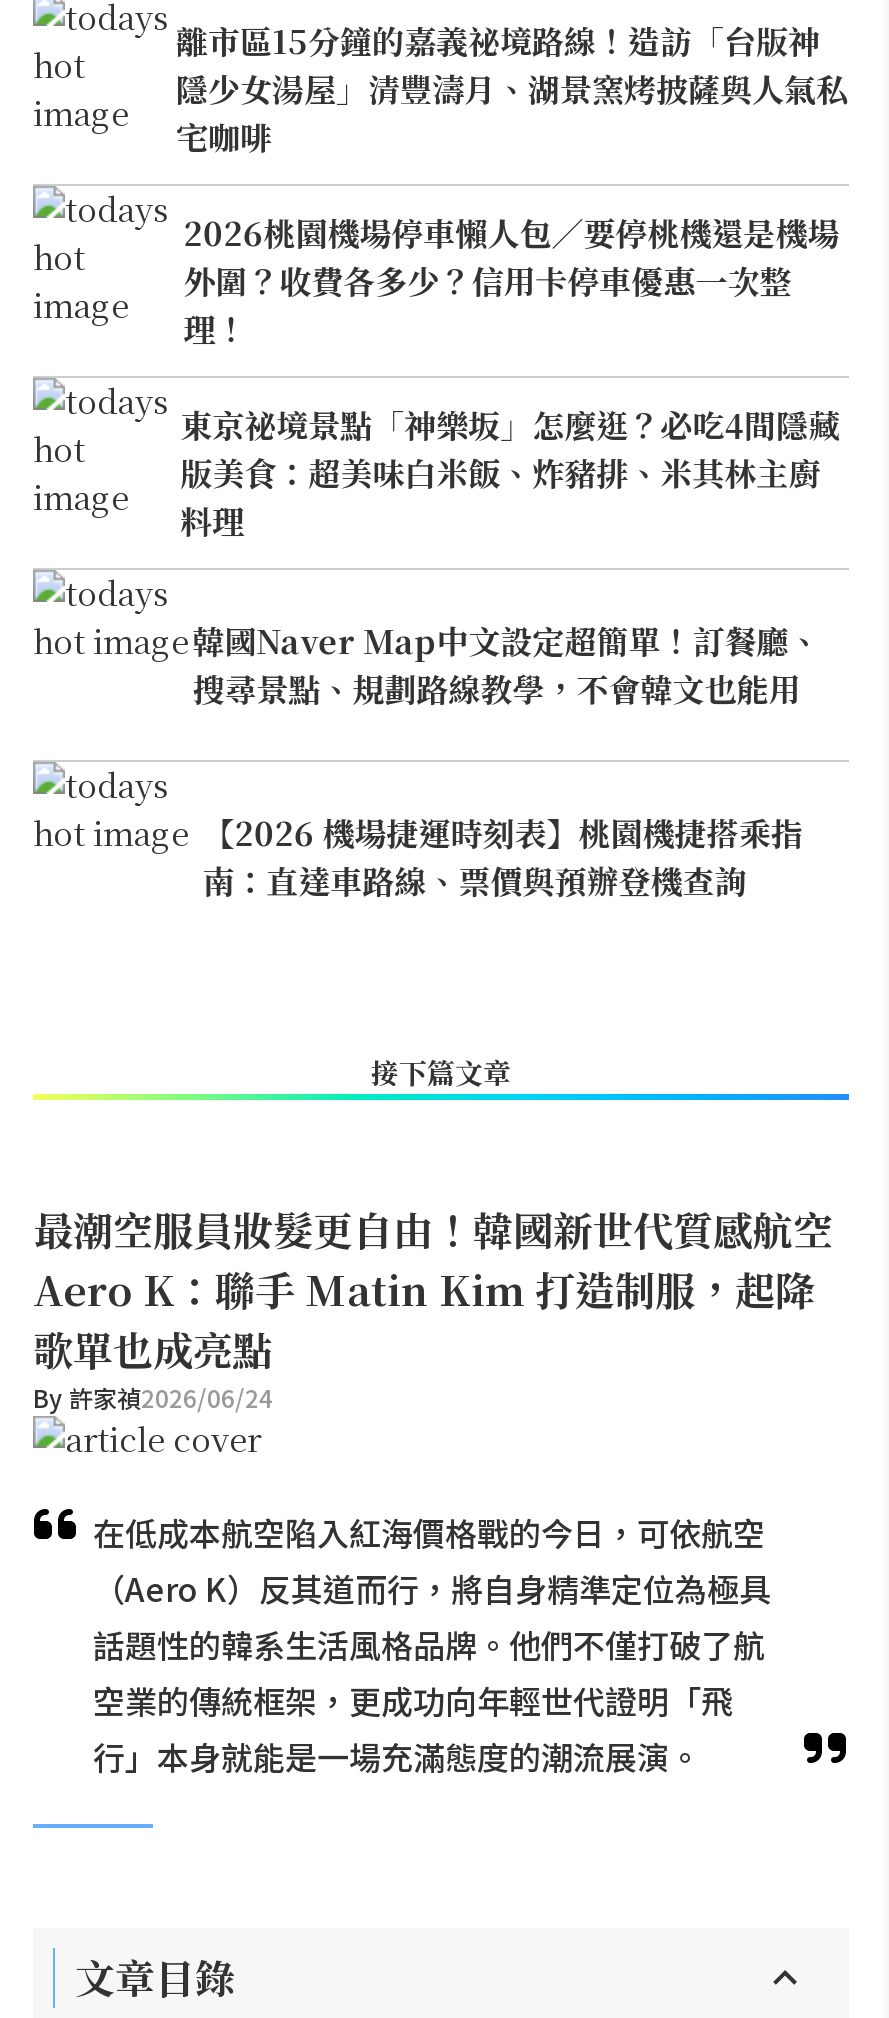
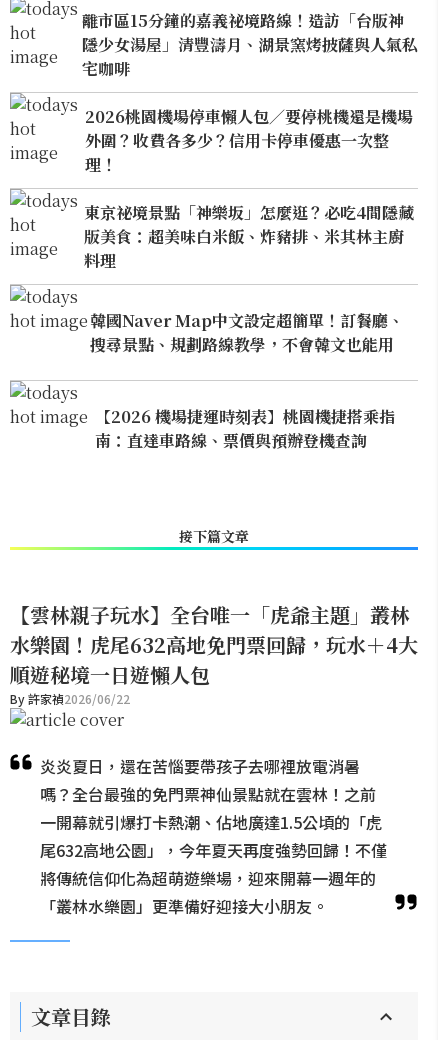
- 最潮空服員妝髮更自由！韓國新世代質感航空
- Aero K：聯手 Matin Kim 打造制服，起降
- 歌單也成亮點
- By 許家禎2026/06/24
+ 【雲林親子玩水】全台唯一「虎爺主題」叢林
+ 水樂園！虎尾632高地免門票回歸，玩水＋4大
+ 順遊秘境一日遊懶人包
+ By 許家禎2026/06/22

- 在低成本航空陷入紅海價格戰的今日，可依航空
- （Aero K）反其道而行，將自身精準定位為極具
- 話題性的韓系生活風格品牌。他們不僅打破了航
- 空業的傳統框架，更成功向年輕世代證明「飛
- 行」本身就能是一場充滿態度的潮流展演。
+ 炎炎夏日，還在苦惱要帶孩子去哪裡放電消暑
+ 嗎？全台最強的免門票神仙景點就在雲林！之前
+ 一開幕就引爆打卡熱潮、佔地廣達1.5公頃的「虎
+ 尾632高地公園」，今年夏天再度強勢回歸！不僅
+ 將傳統信仰化為超萌遊樂場，迎來開幕一週年的
+ 「叢林水樂園」更準備好迎接大小朋友。
